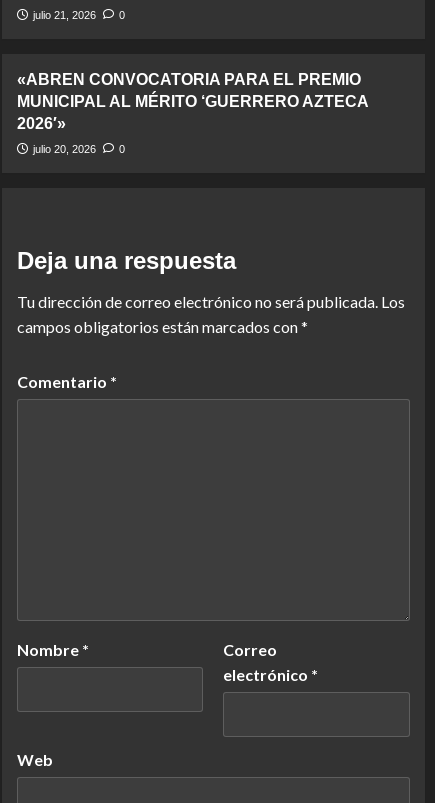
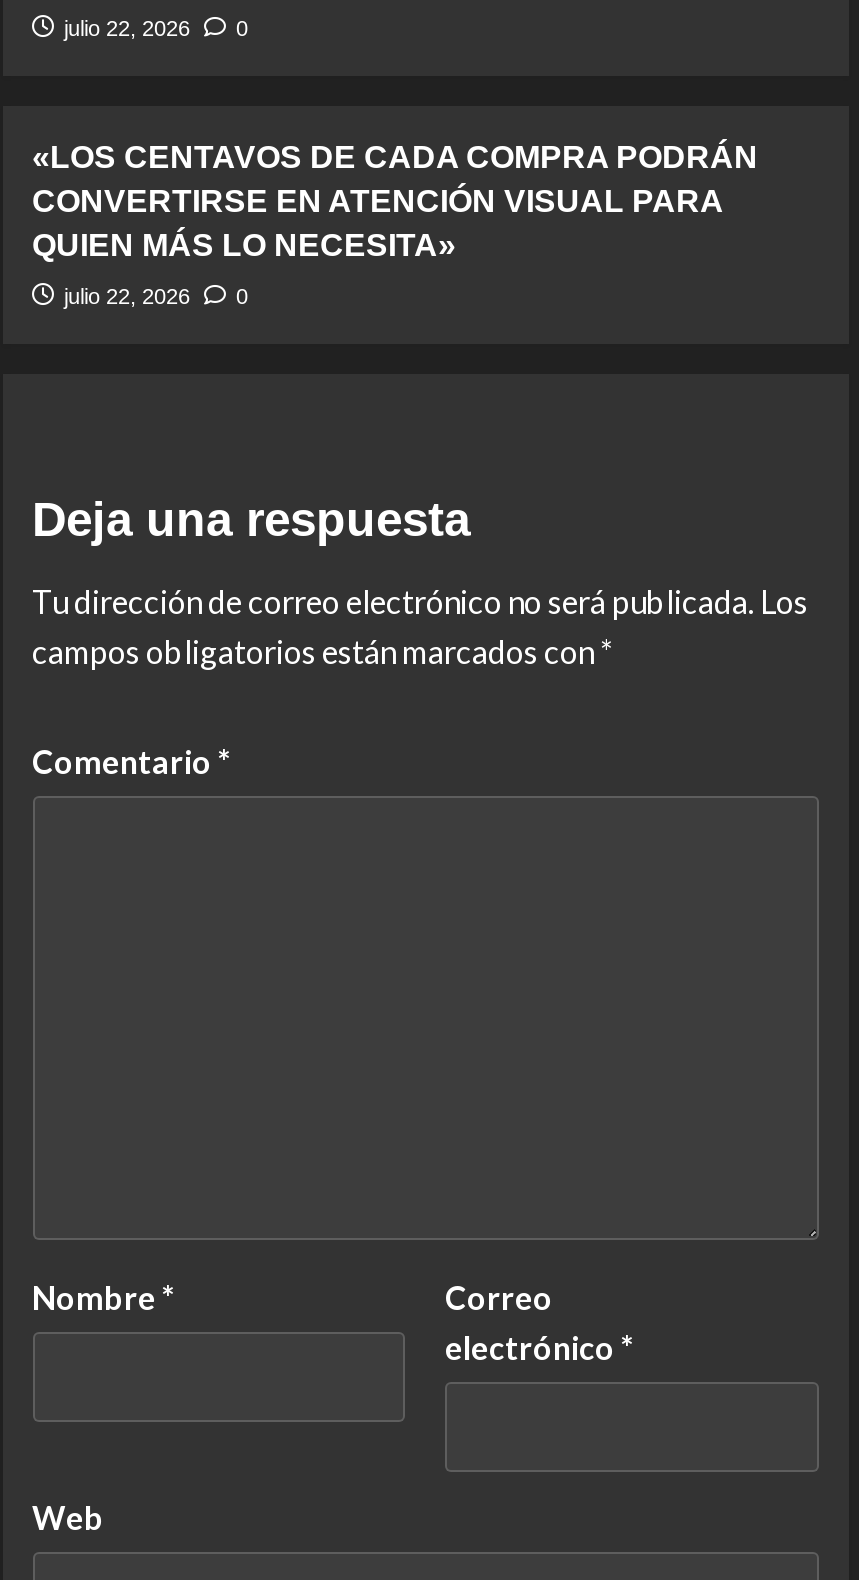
- julio 21, 2026 0
+ julio 22, 2026 0

- «ABREN CONVOCATORIA PARA EL PREMIO
- MUNICIPAL AL MÉRITO ‘GUERRERO AZTECA
- 2026′»
+ «LOS CENTAVOS DE CADA COMPRA PODRÁN
+ CONVERTIRSE EN ATENCIÓN VISUAL PARA
+ QUIEN MÁS LO NECESITA»

- julio 20, 2026 0
+ julio 22, 2026 0
